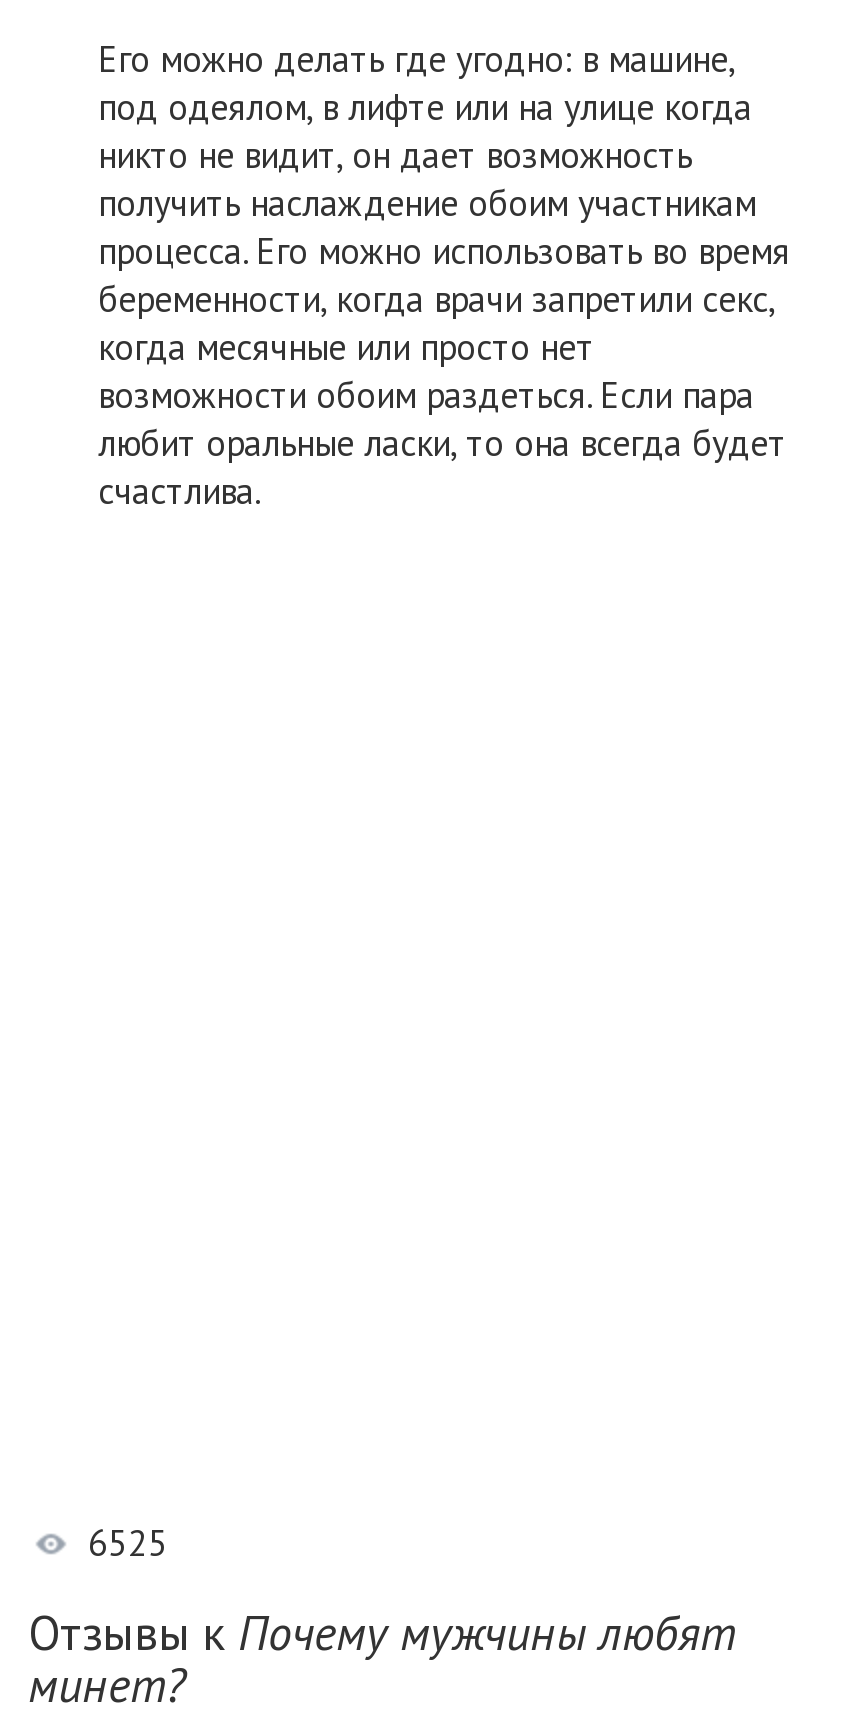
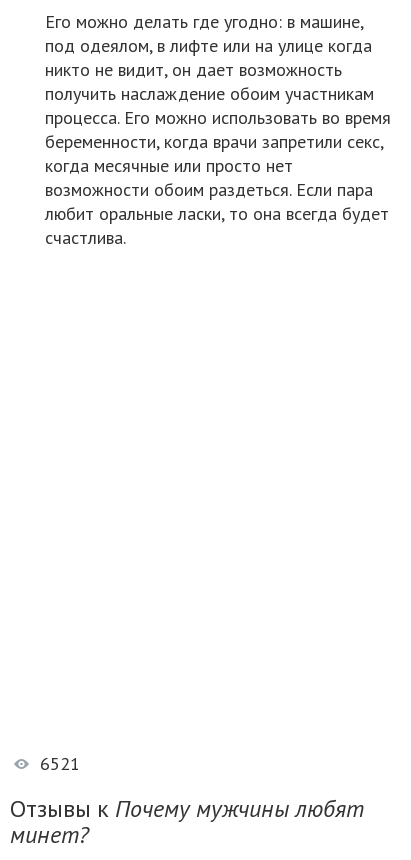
- 6525
+ 6521
